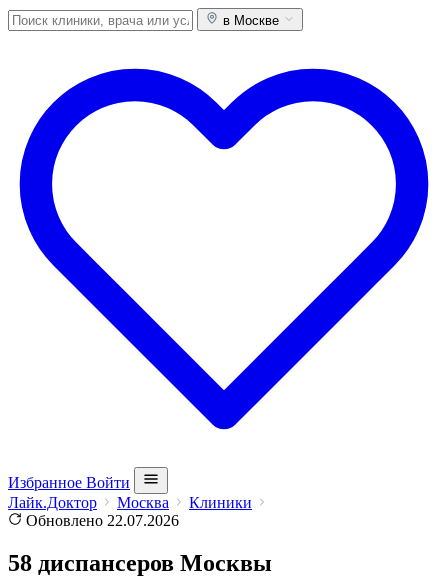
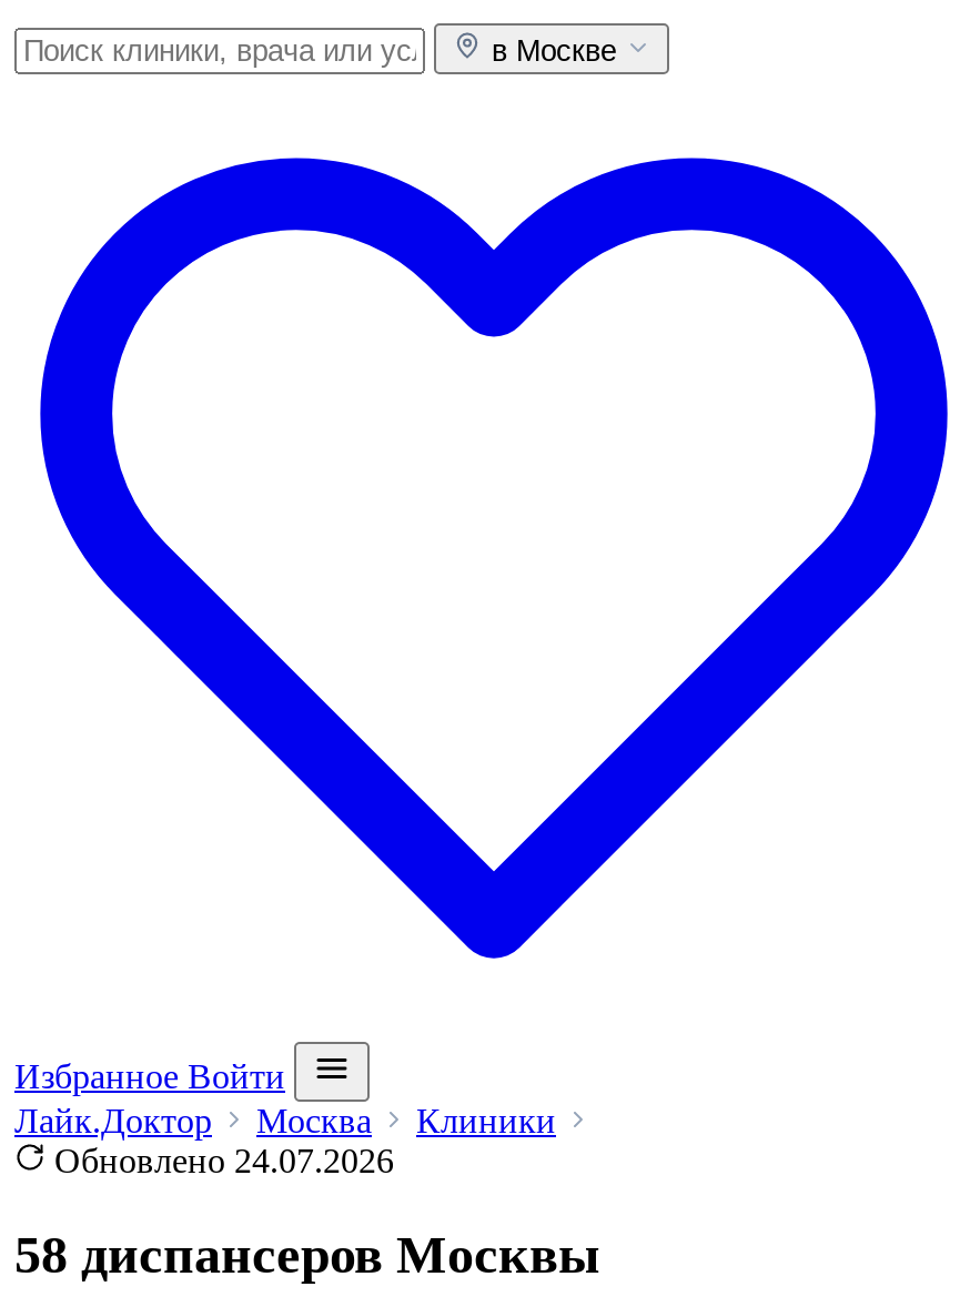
- Обновлено 22.07.2026
+ Обновлено 24.07.2026
